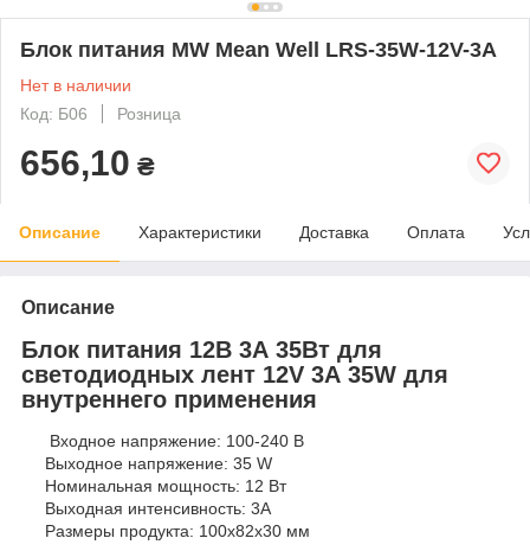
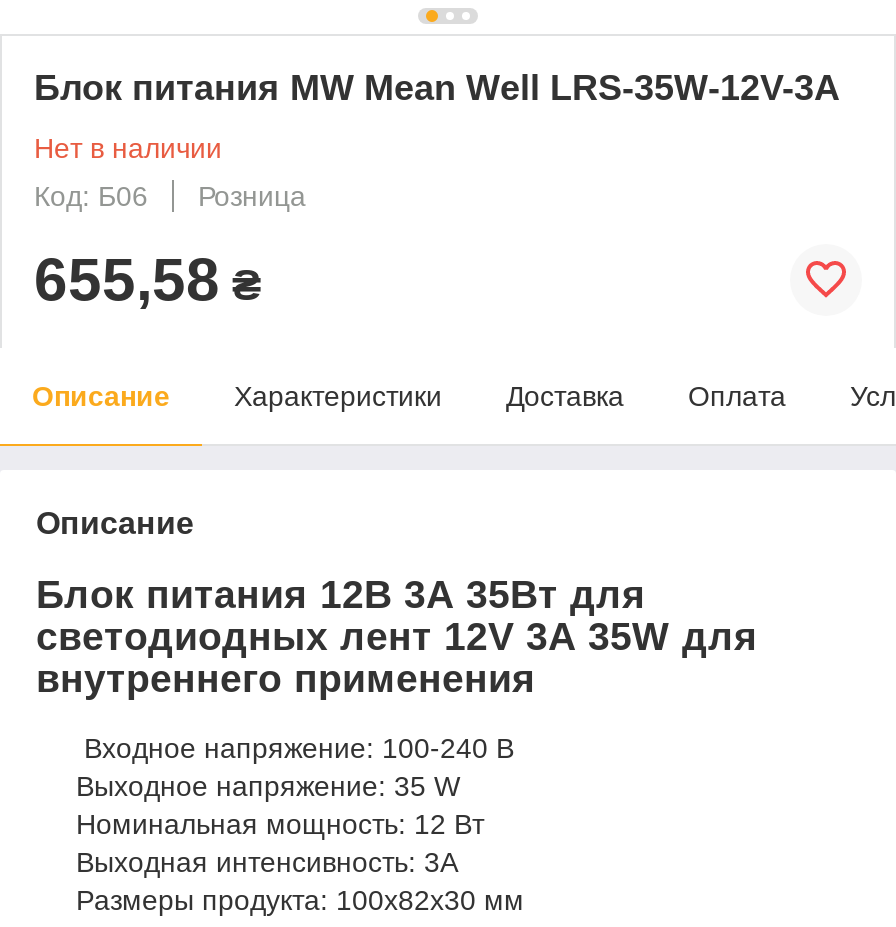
- 656,10 ₴
+ 655,58 ₴
